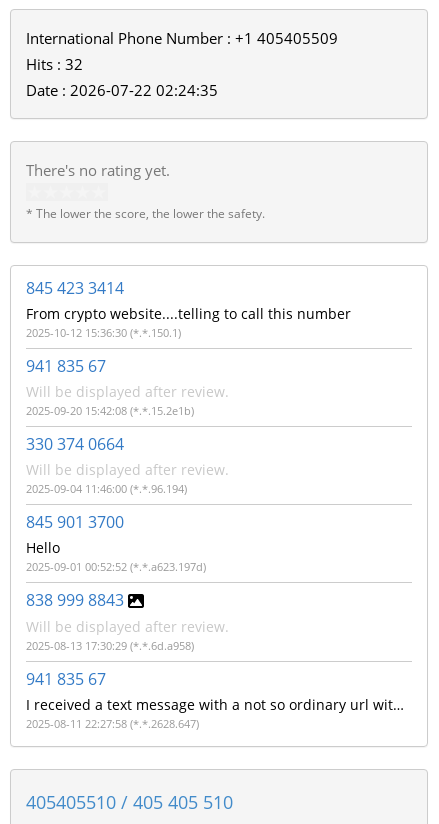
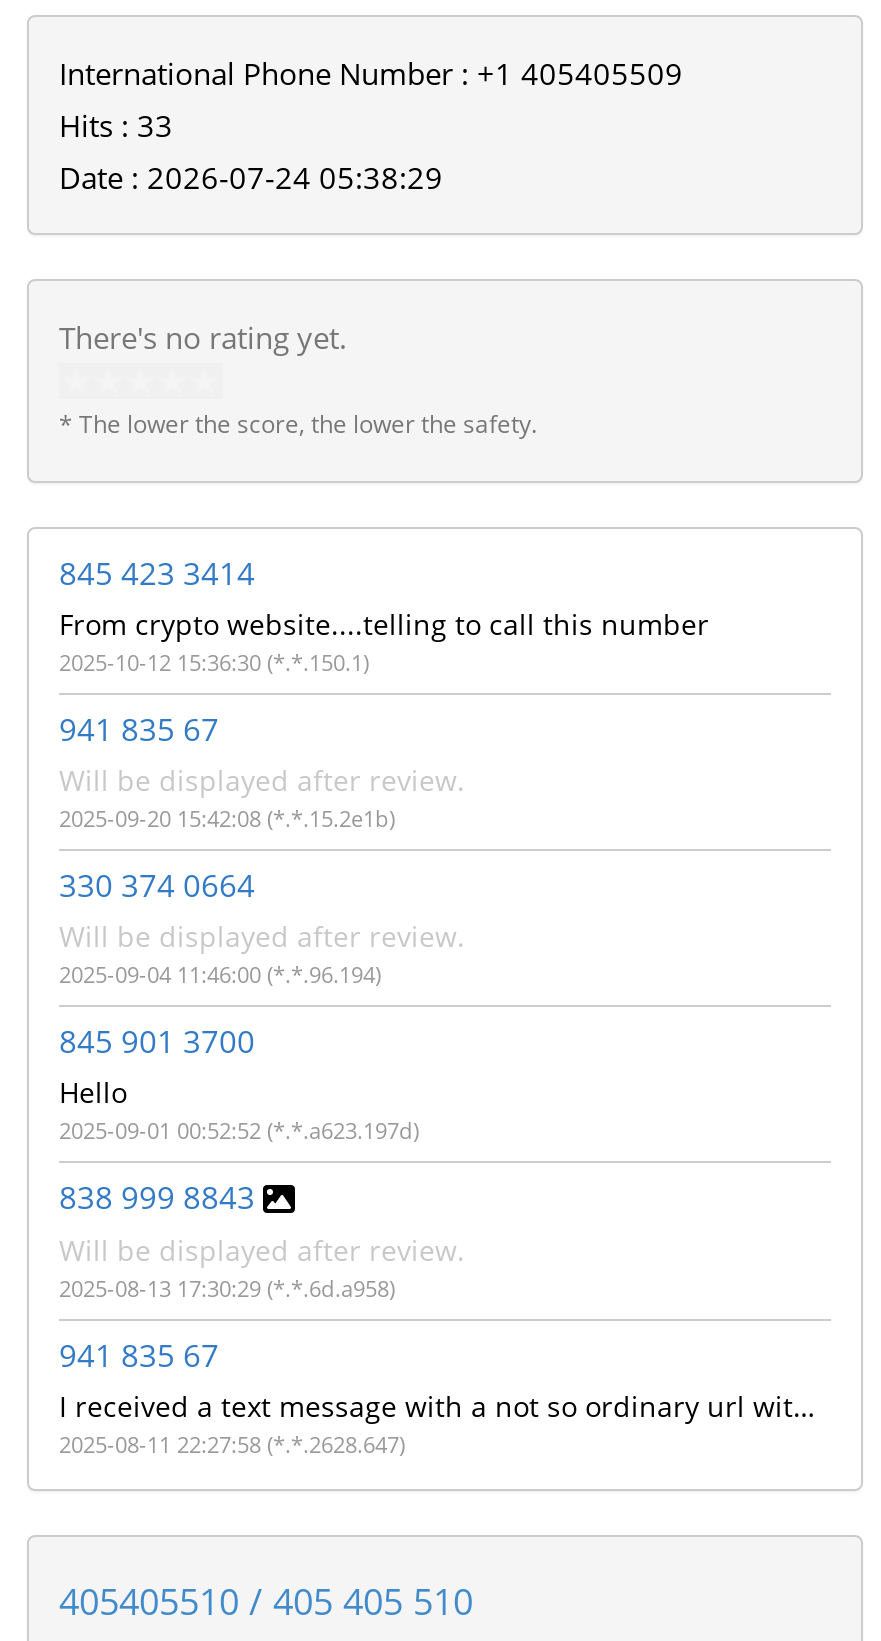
- Hits : 32
+ Hits : 33

- Date : 2026-07-22 02:24:35
+ Date : 2026-07-24 05:38:29
